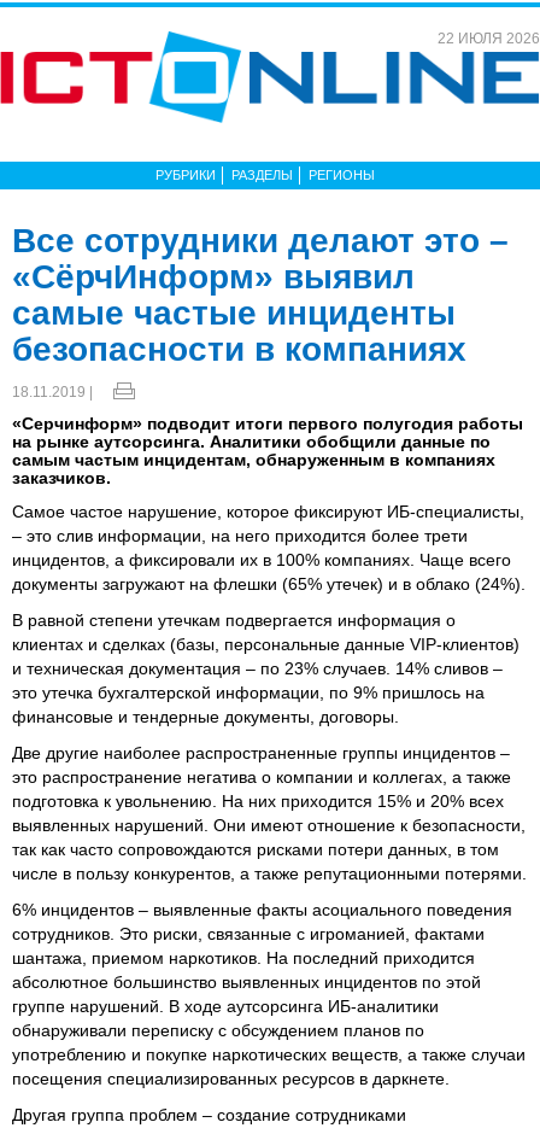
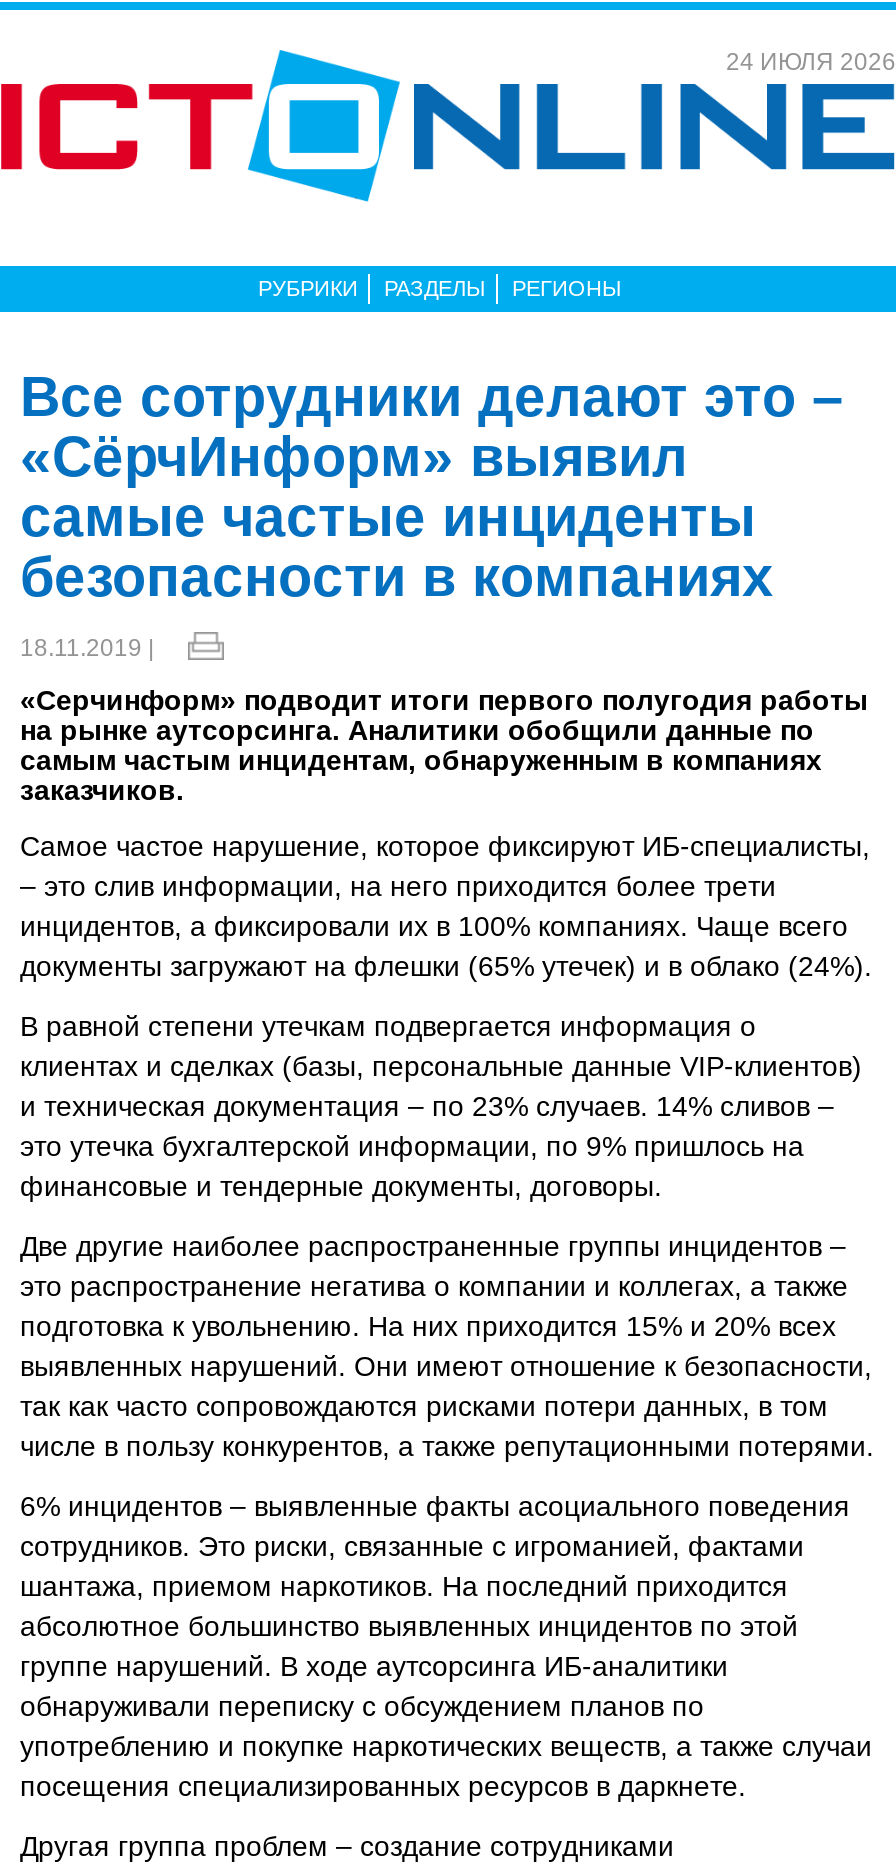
- 22 ИЮЛЯ 2026
+ 24 ИЮЛЯ 2026
